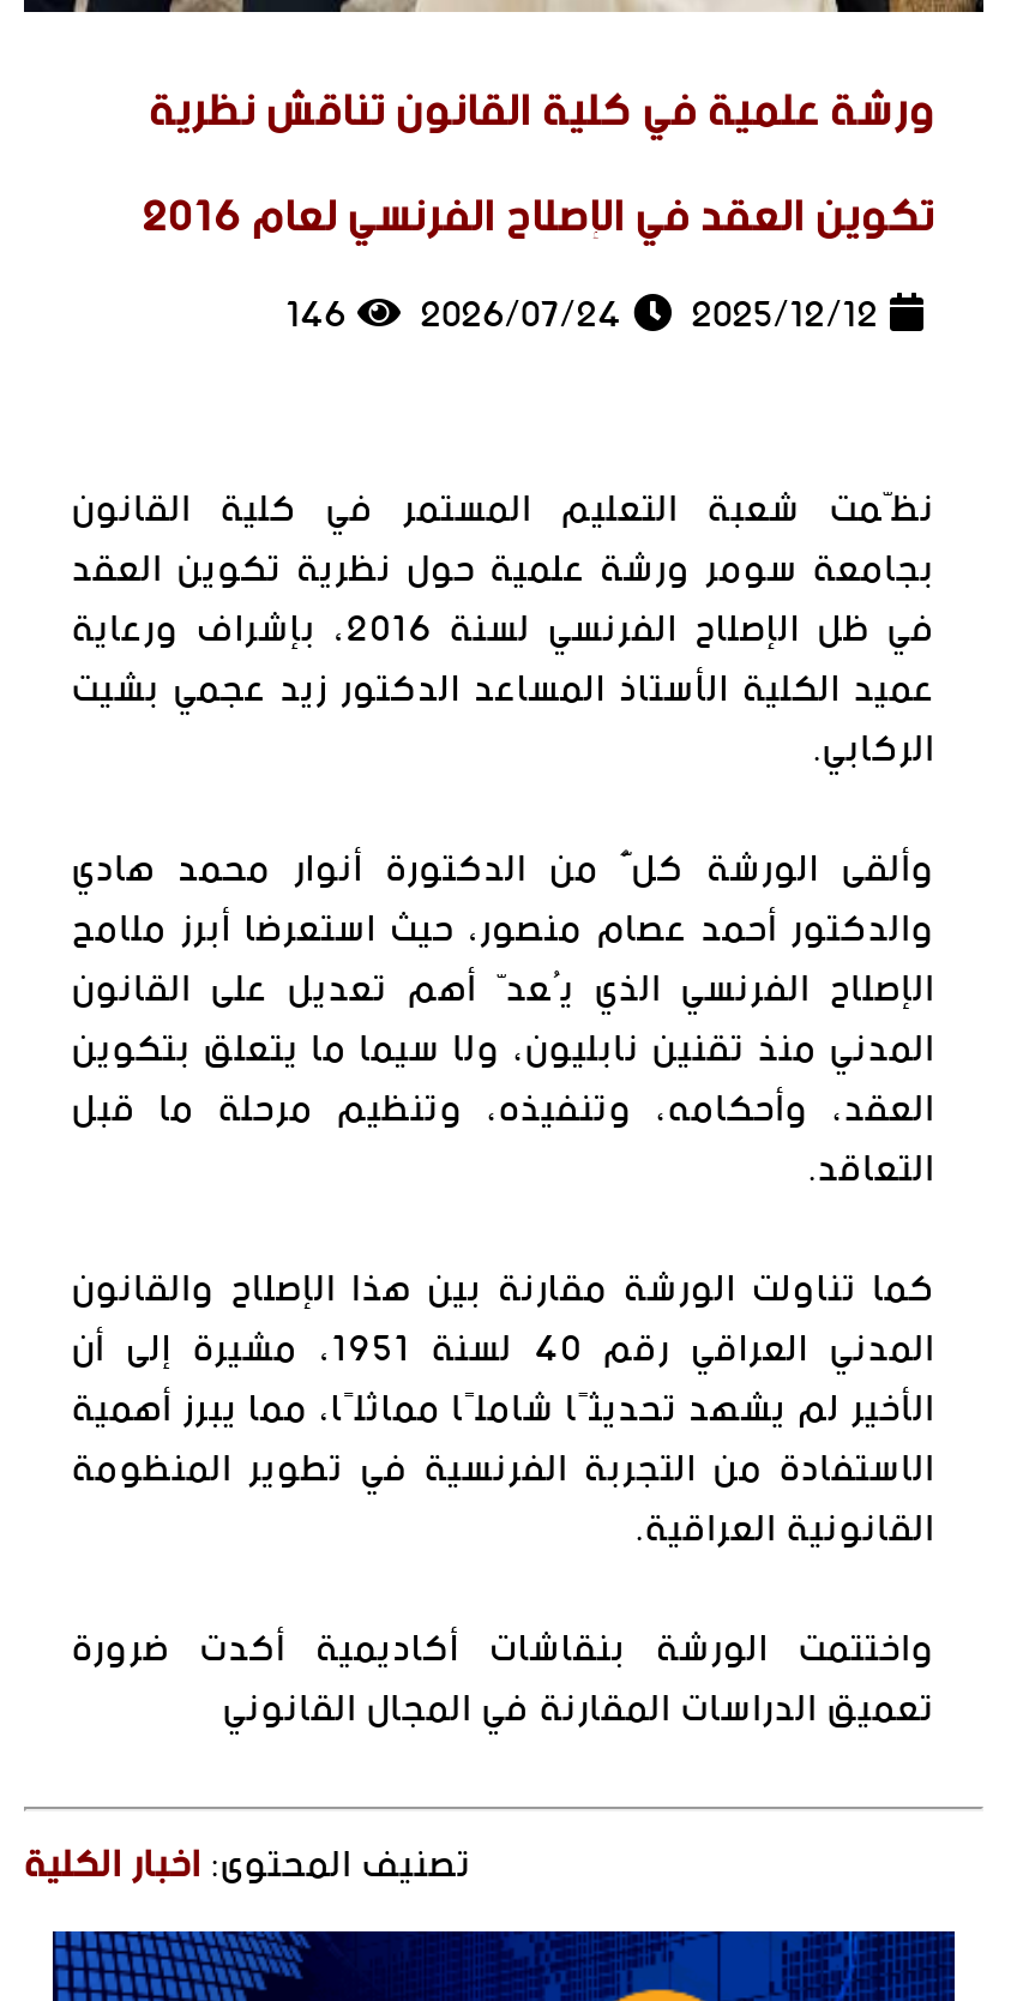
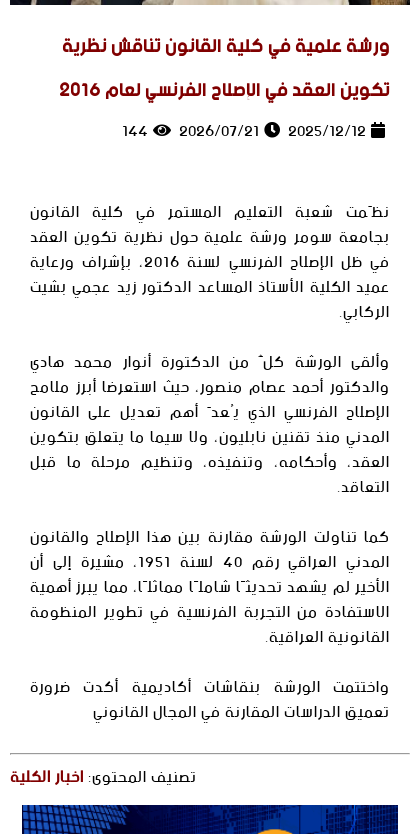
- 146
+ 144

- 2026/07/24
+ 2026/07/21
